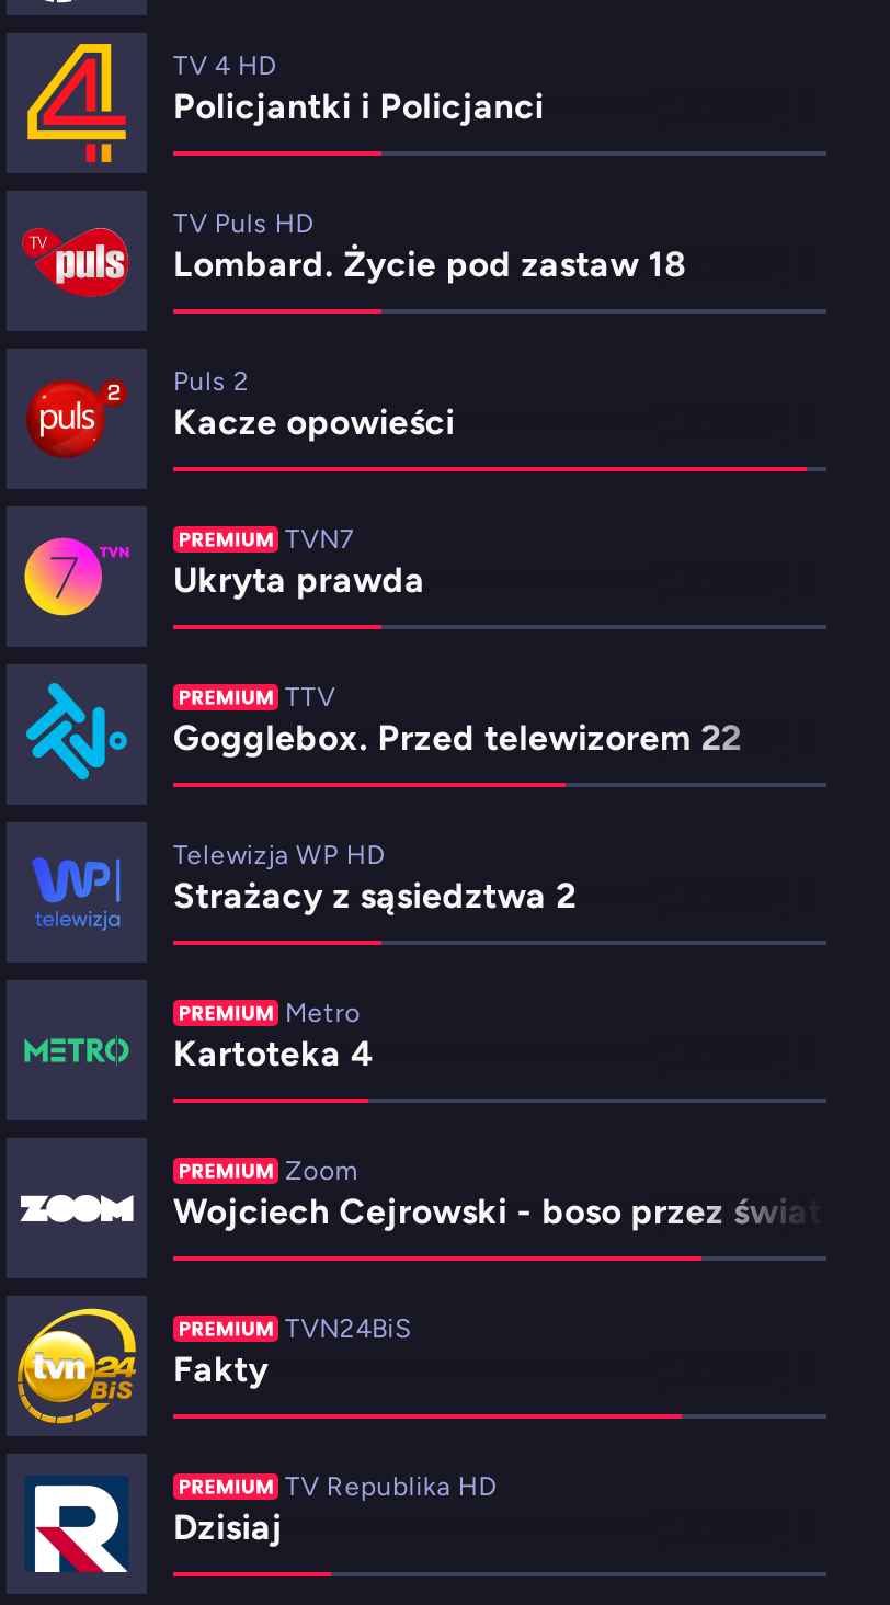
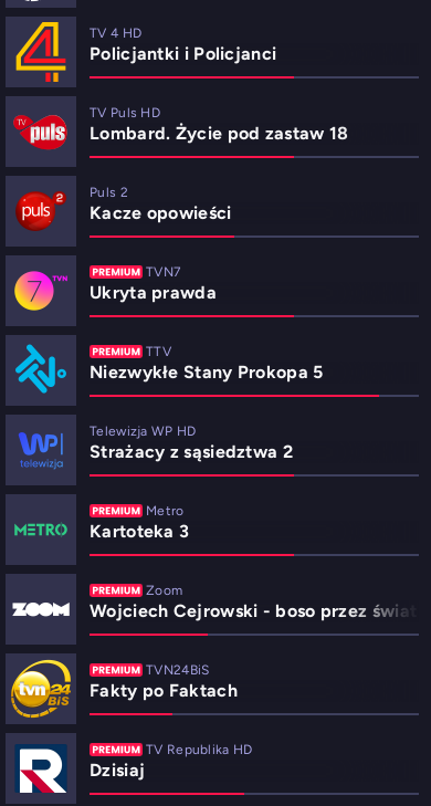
- Gogglebox. Przed telewizorem 22
+ Niezwykłe Stany Prokopa 5

- Kartoteka 4
+ Kartoteka 3

- Fakty
+ Fakty po Faktach
